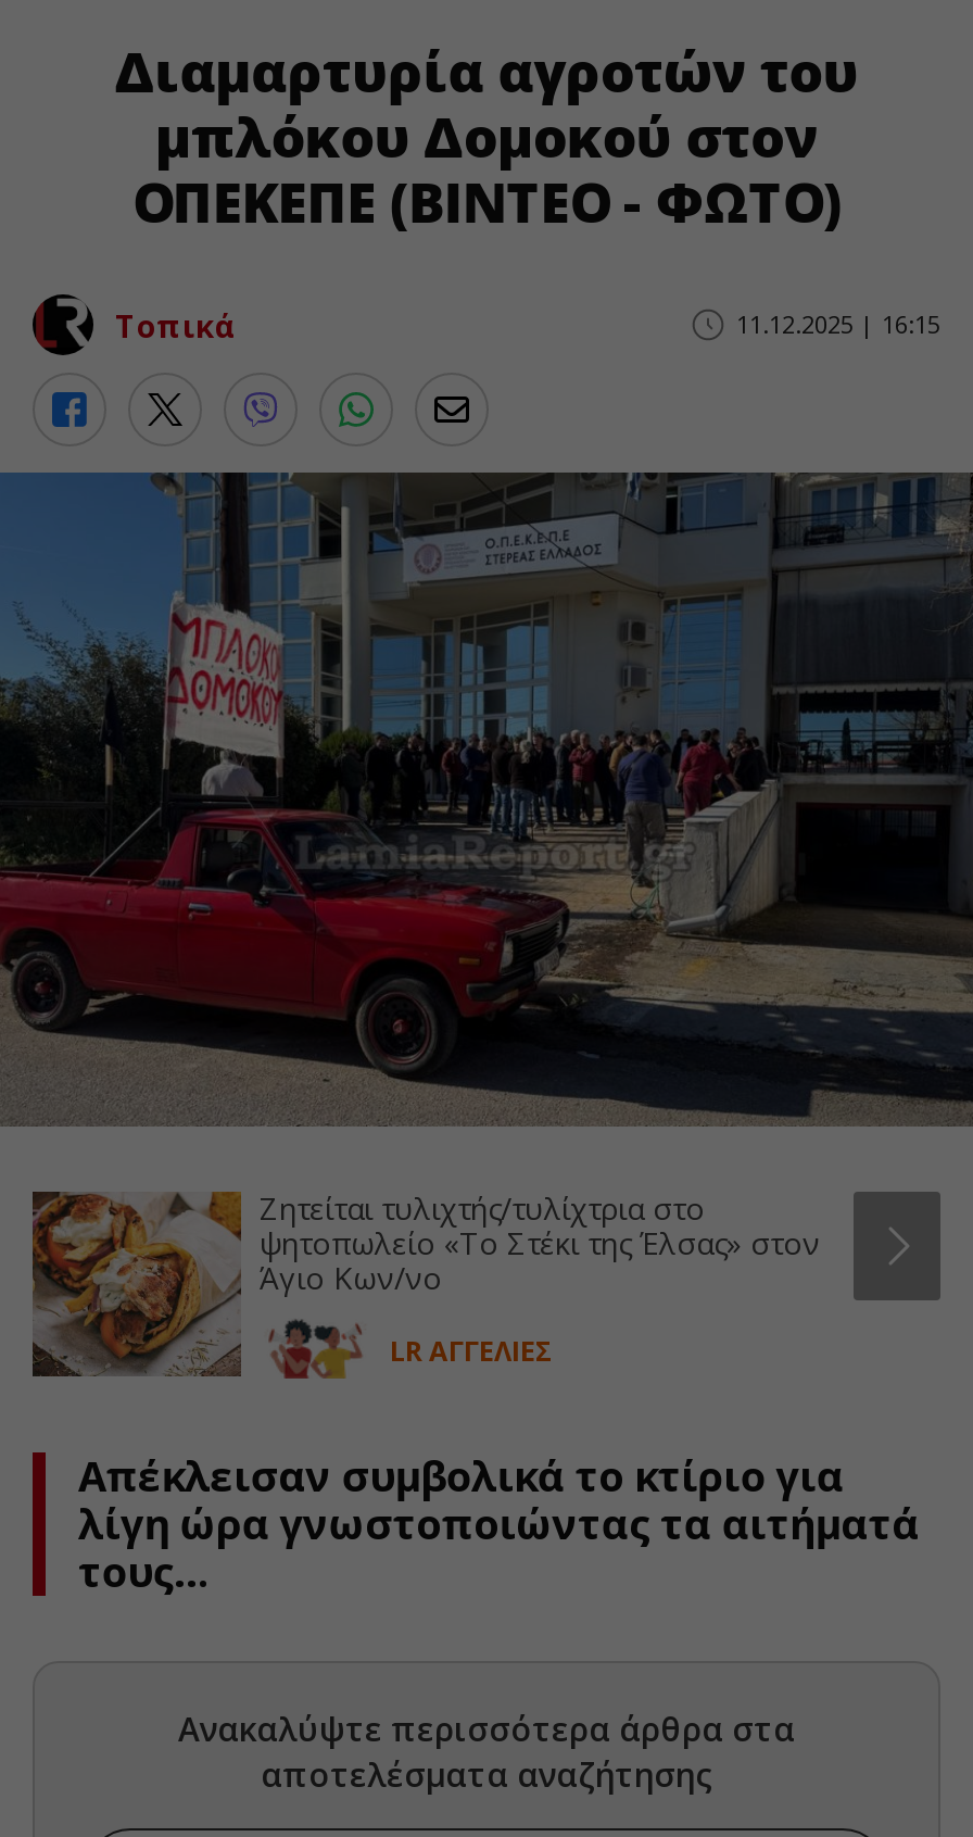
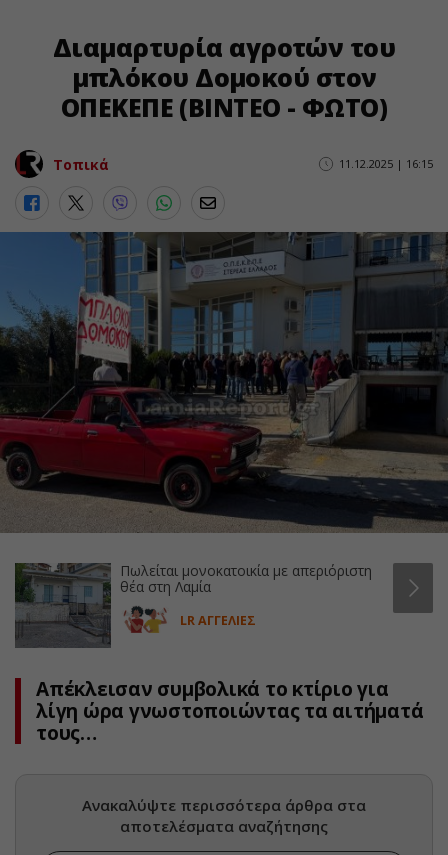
- [image]
- Ζητείται τυλιχτής/τυλίχτρια στο
- ψητοπωλείο «Το Στέκι της Έλσας» στον
- Άγιο Κων/νο
+ [image]
+ Πωλείται μονοκατοικία με απεριόριστη
+ θέα στη Λαμία
